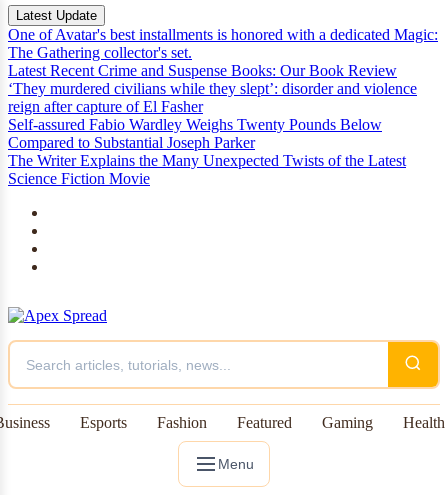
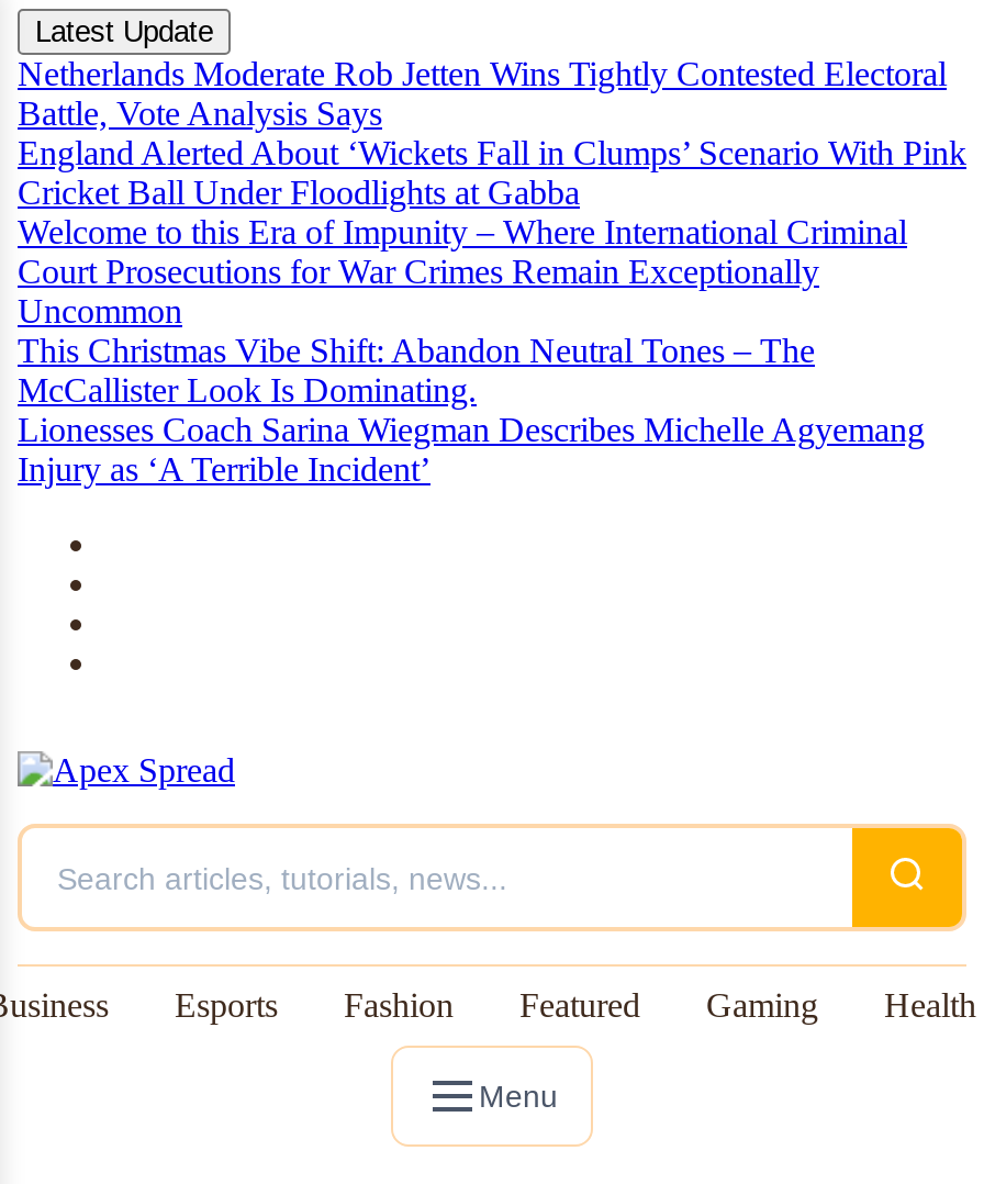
- One of Avatar's best installments is honored with a dedicated Magic:
- The Gathering collector's set.
- Latest Recent Crime and Suspense Books: Our Book Review
- ‘They murdered civilians while they slept’: disorder and violence
- reign after capture of El Fasher
- Self-assured Fabio Wardley Weighs Twenty Pounds Below
- Compared to Substantial Joseph Parker
- The Writer Explains the Many Unexpected Twists of the Latest
- Science Fiction Movie
+ Netherlands Moderate Rob Jetten Wins Tightly Contested Electoral
+ Battle, Vote Analysis Says
+ England Alerted About ‘Wickets Fall in Clumps’ Scenario With Pink
+ Cricket Ball Under Floodlights at Gabba
+ Welcome to this Era of Impunity – Where International Criminal
+ Court Prosecutions for War Crimes Remain Exceptionally
+ Uncommon
+ This Christmas Vibe Shift: Abandon Neutral Tones – The
+ McCallister Look Is Dominating.
+ Lionesses Coach Sarina Wiegman Describes Michelle Agyemang
+ Injury as ‘A Terrible Incident’
